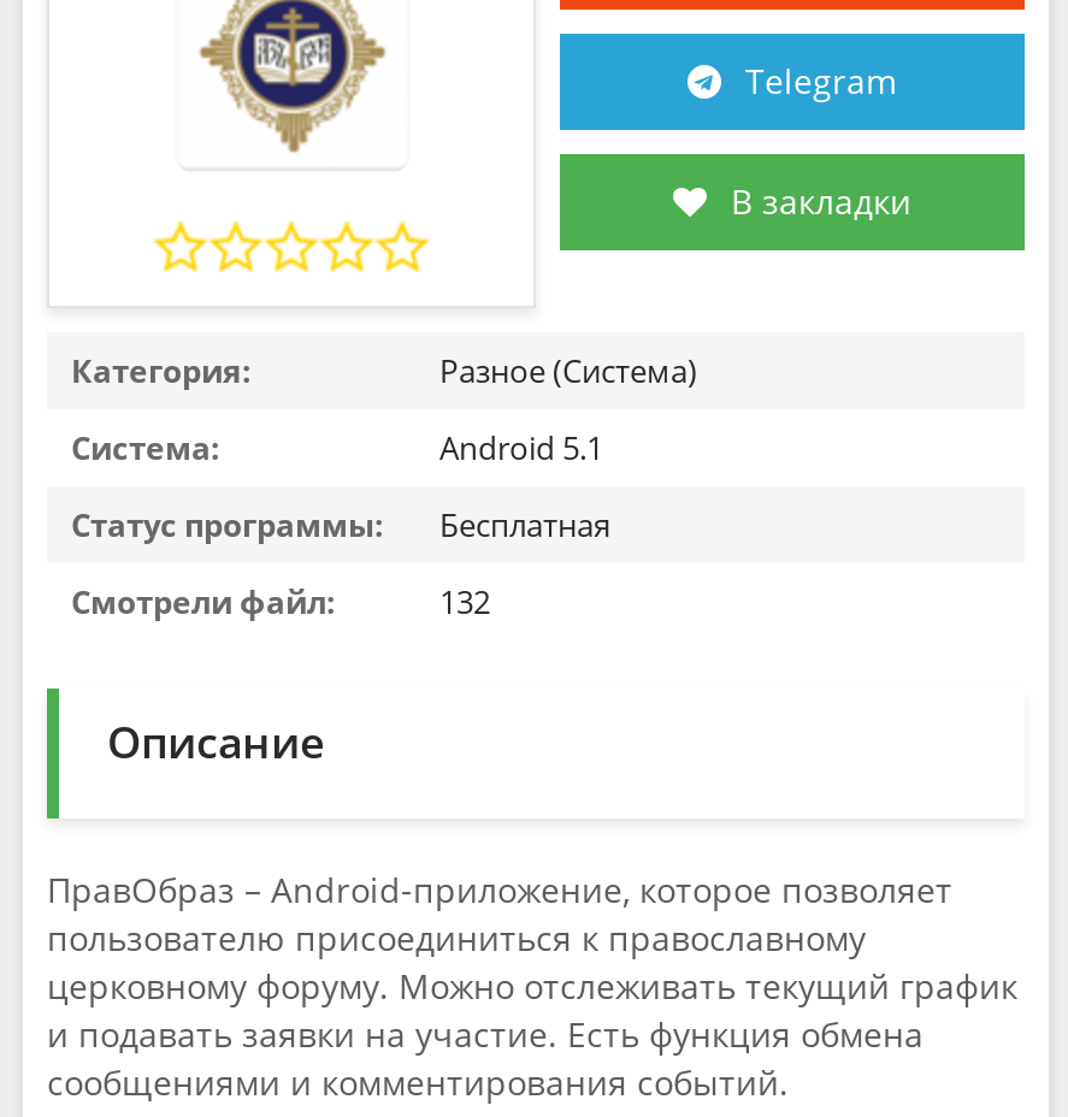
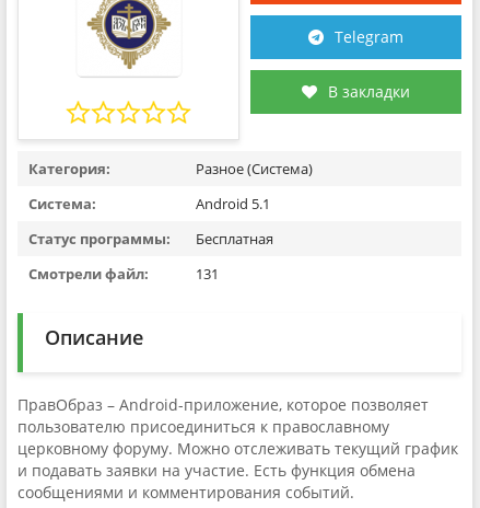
- 132
+ 131
